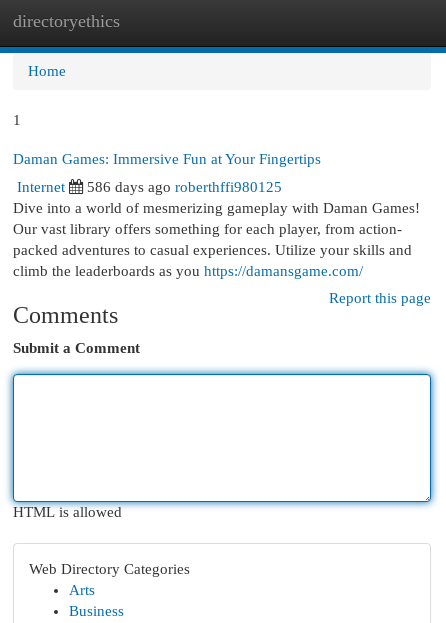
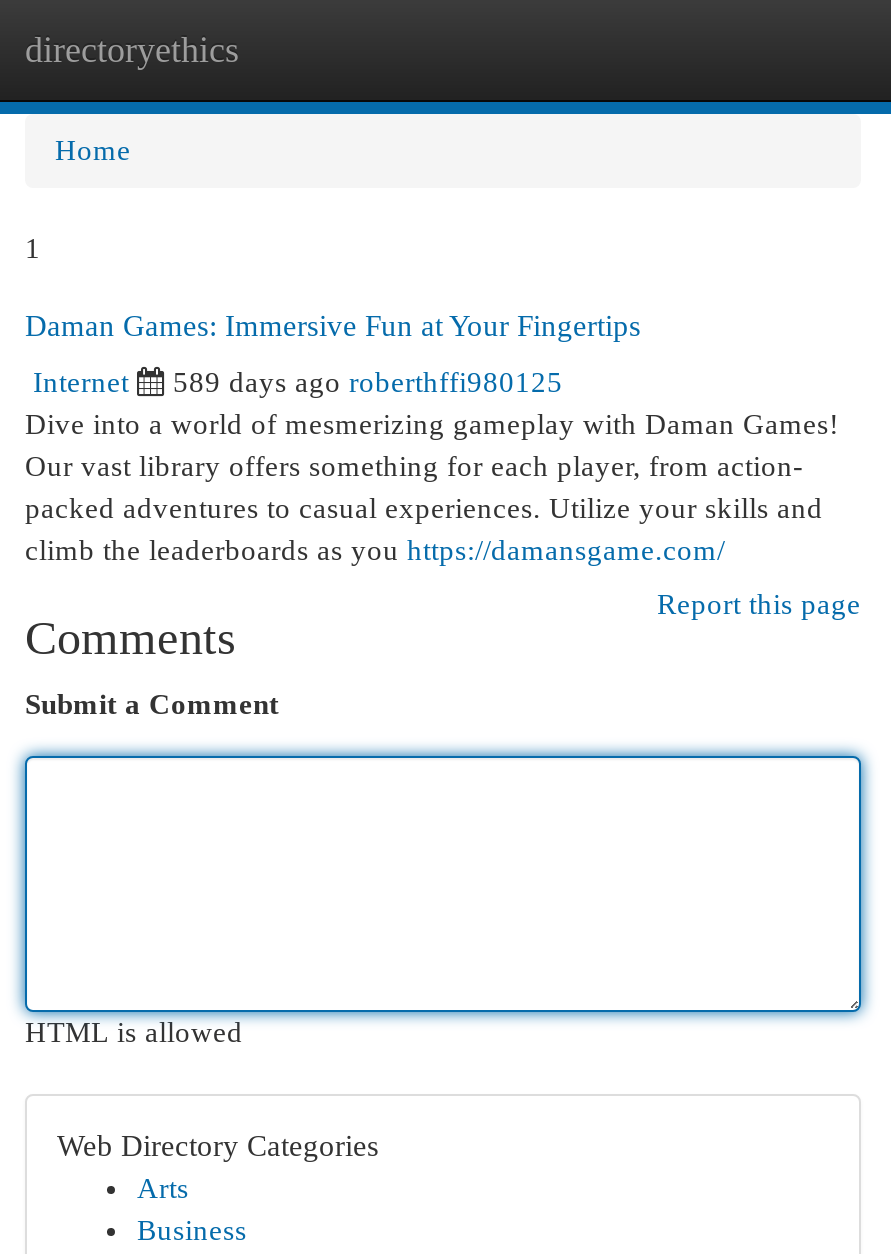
- 586 days ago roberthffi980125
+ 589 days ago roberthffi980125
